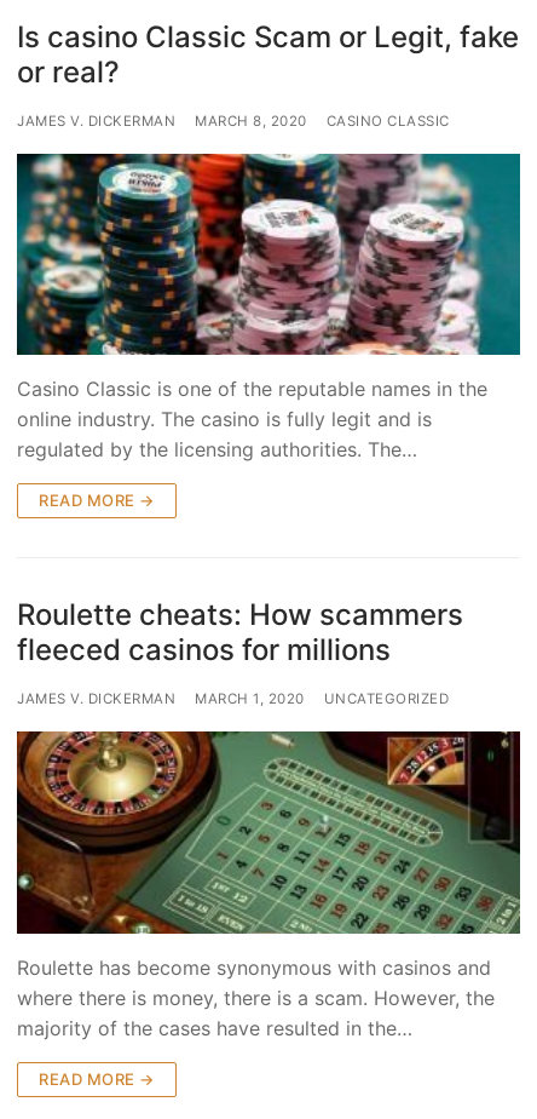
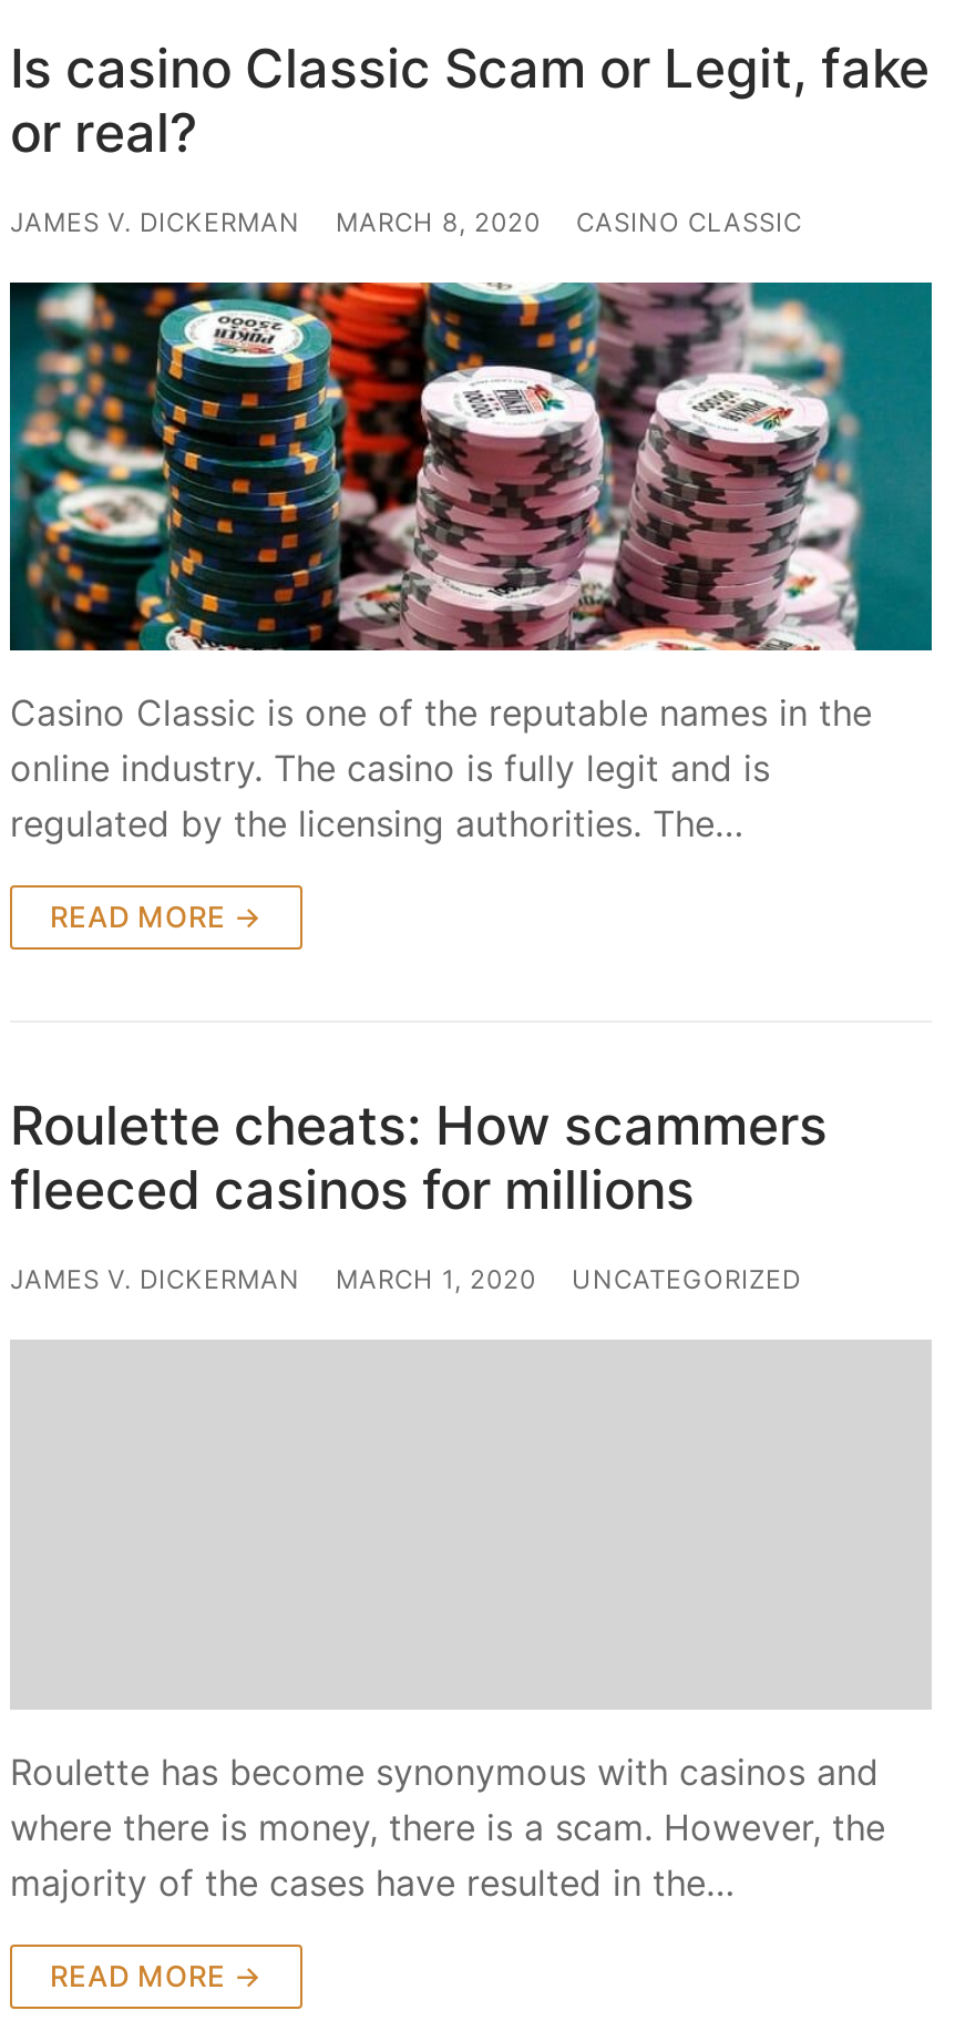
- [image]
